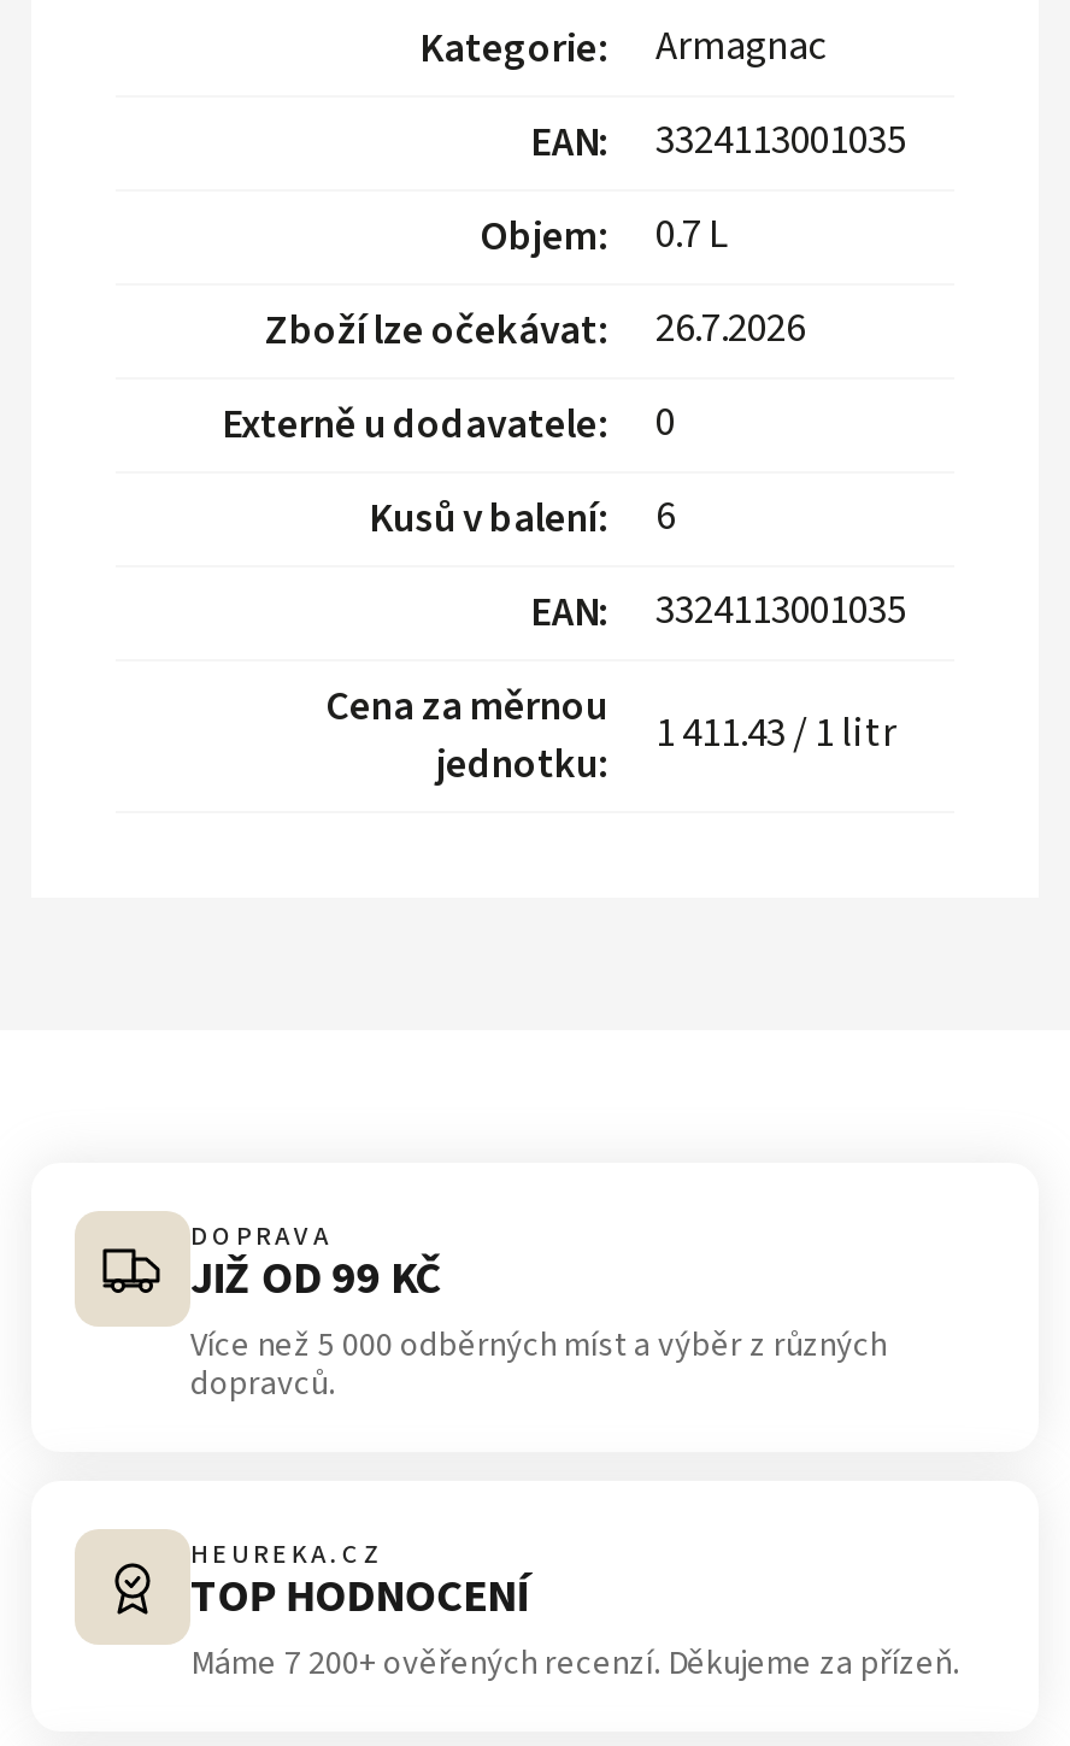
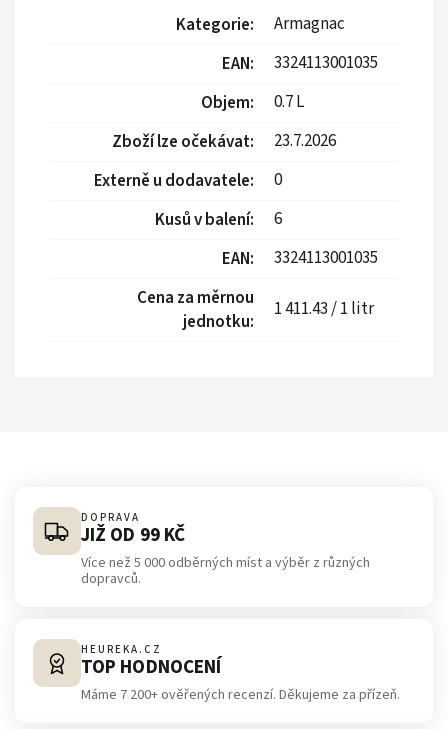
- Zboží lze očekávat: 26.7.2026
+ Zboží lze očekávat: 23.7.2026
